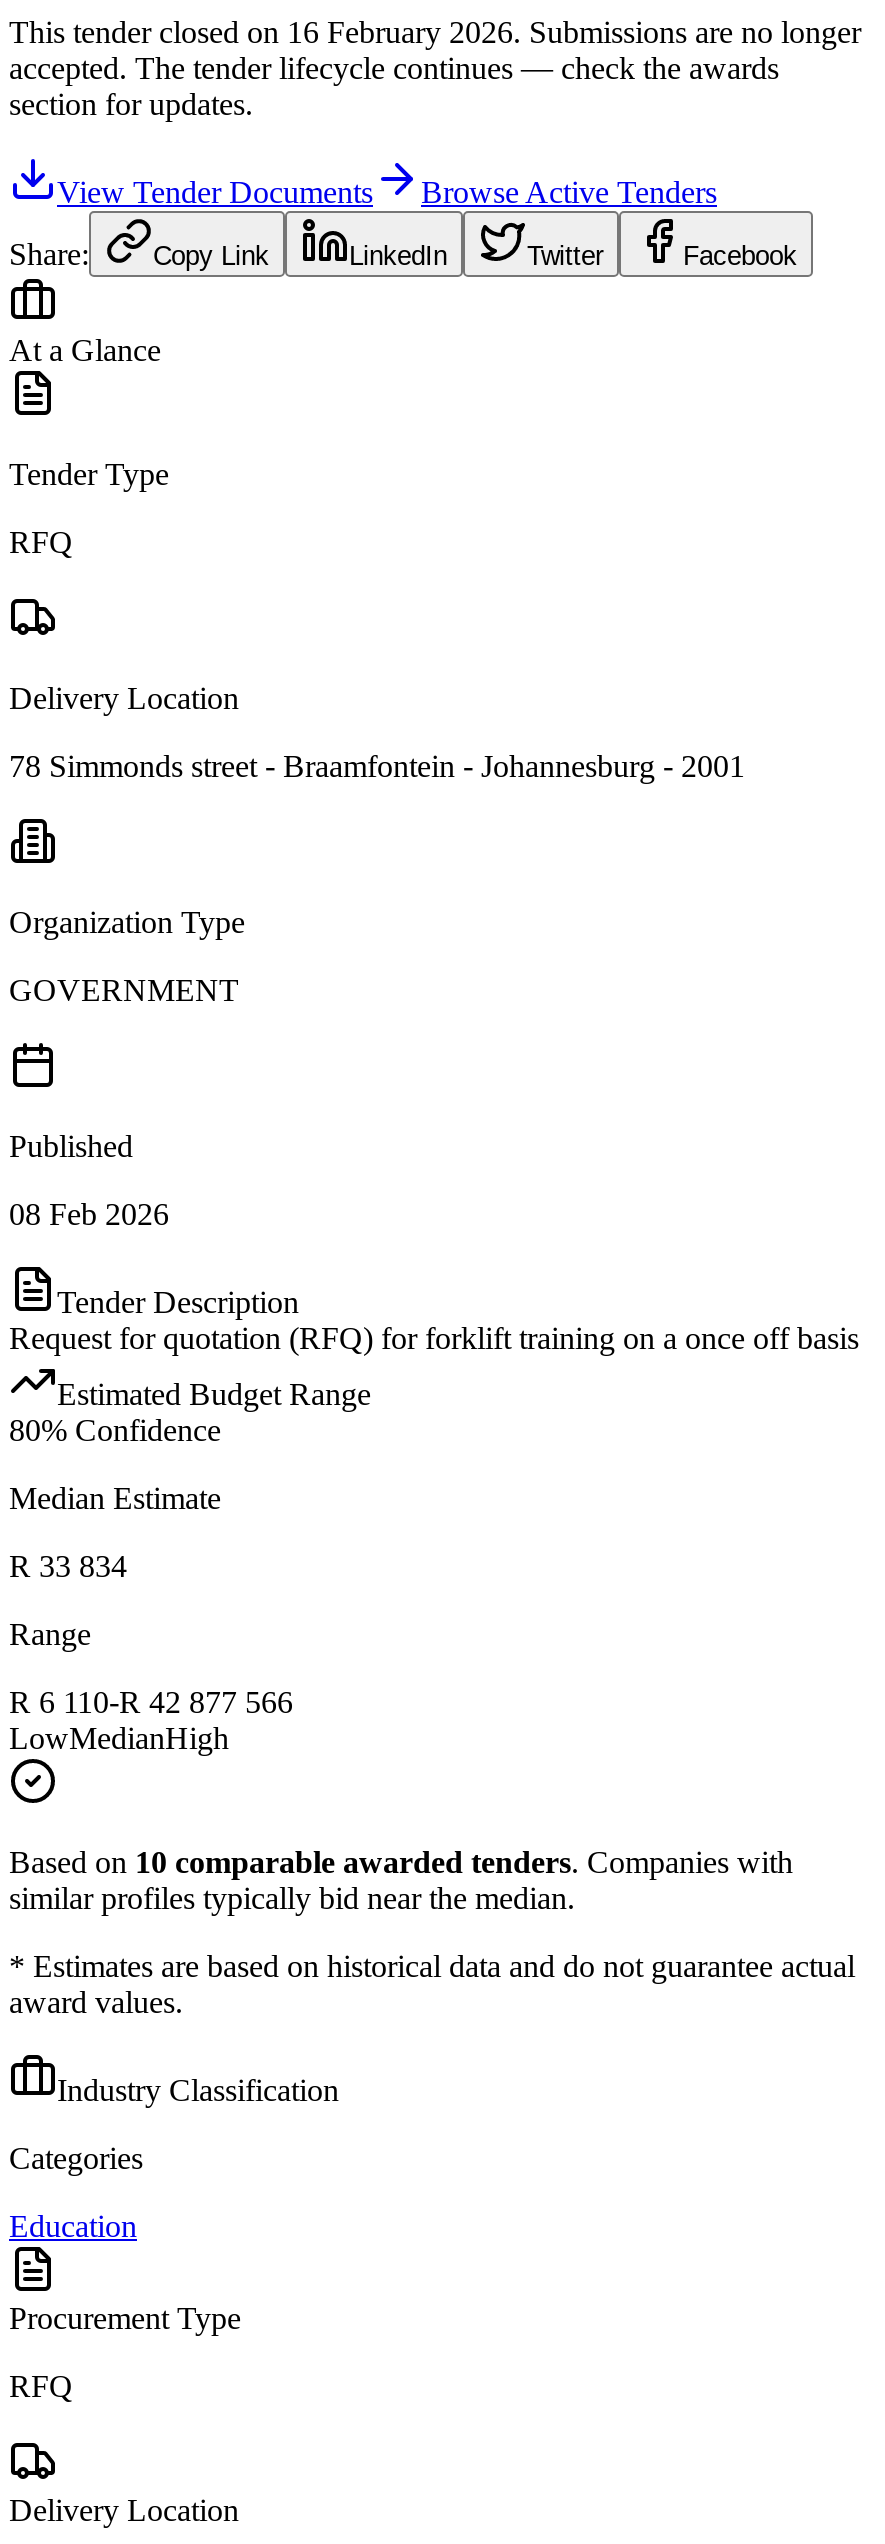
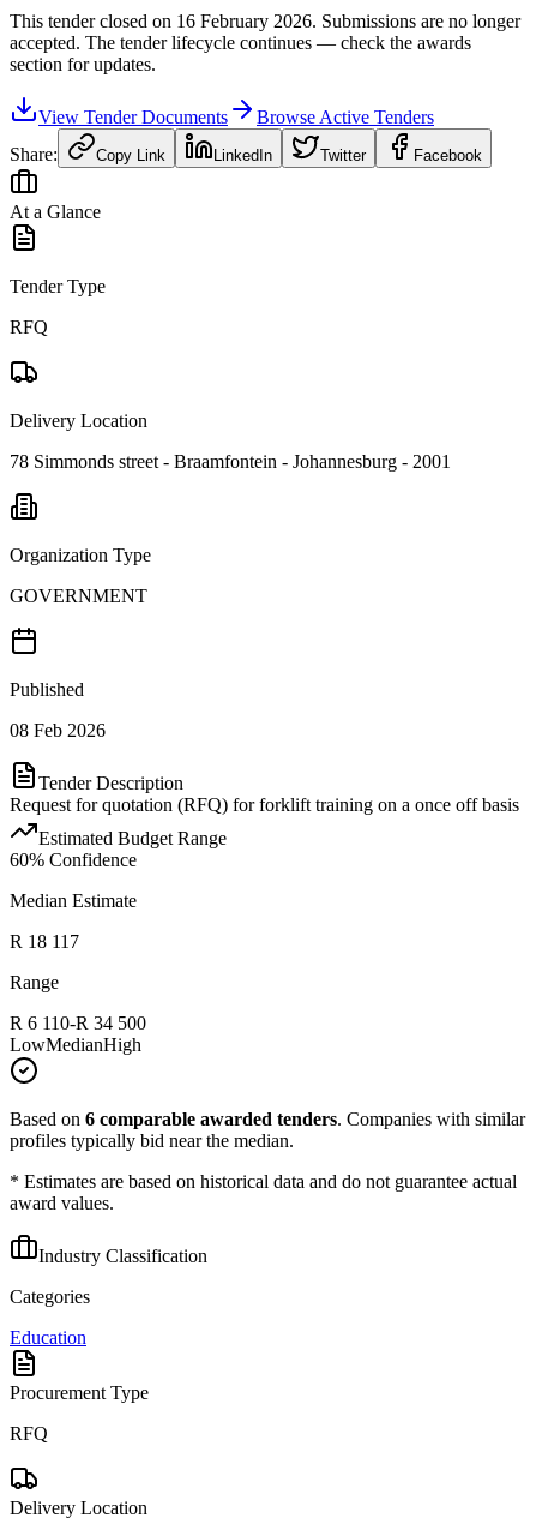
- 80% Confidence
+ 60% Confidence

- R 33 834
+ R 18 117

- R 6 110-R 42 877 566
+ R 6 110-R 34 500

- Based on 10 comparable awarded tenders. Companies with
- similar profiles typically bid near the median.
+ Based on 6 comparable awarded tenders. Companies with similar
+ profiles typically bid near the median.
